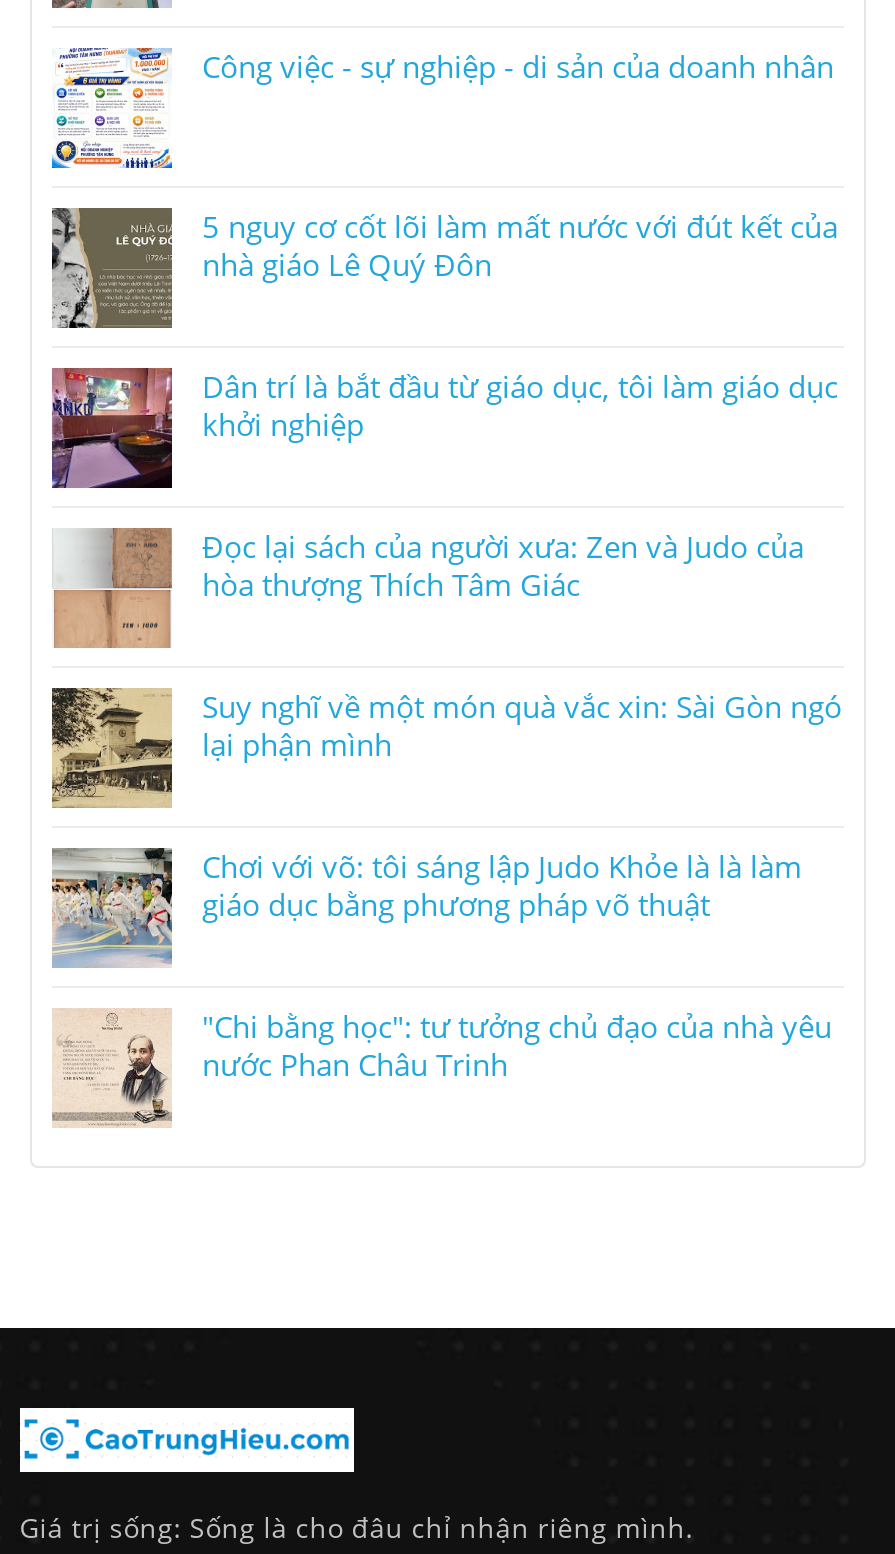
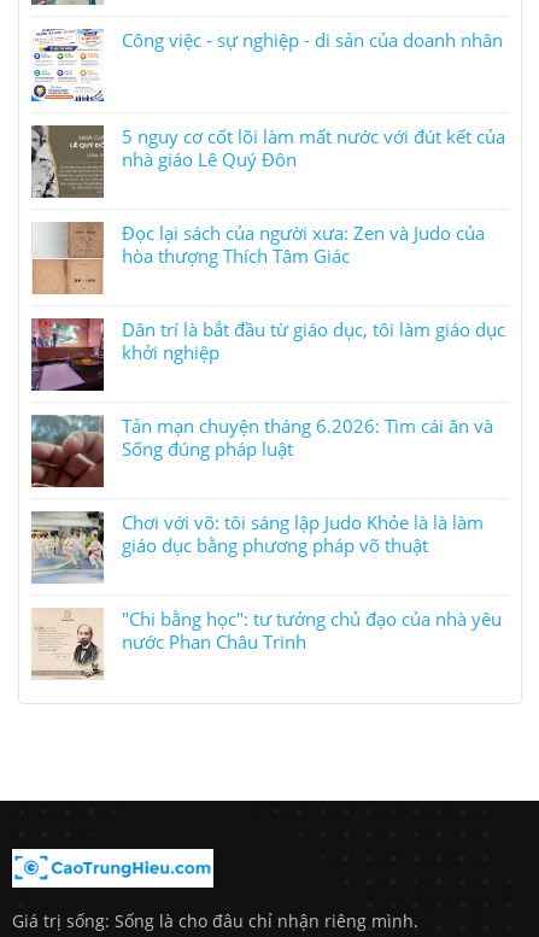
moved down: [image] | Dân trí là bắt đầu từ giáo dục, tôi làm giáo dục | khởi nghiệp

moved up: [image] | Đọc lại sách của người xưa: Zen và Judo của | hòa thượng Thích Tâm Giác

- [image]
- Suy nghĩ về một món quà vắc xin: Sài Gòn ngó
- lại phận mình
+ [image]
+ Tản mạn chuyện tháng 6.2026: Tìm cái ăn và
+ Sống đúng pháp luật
